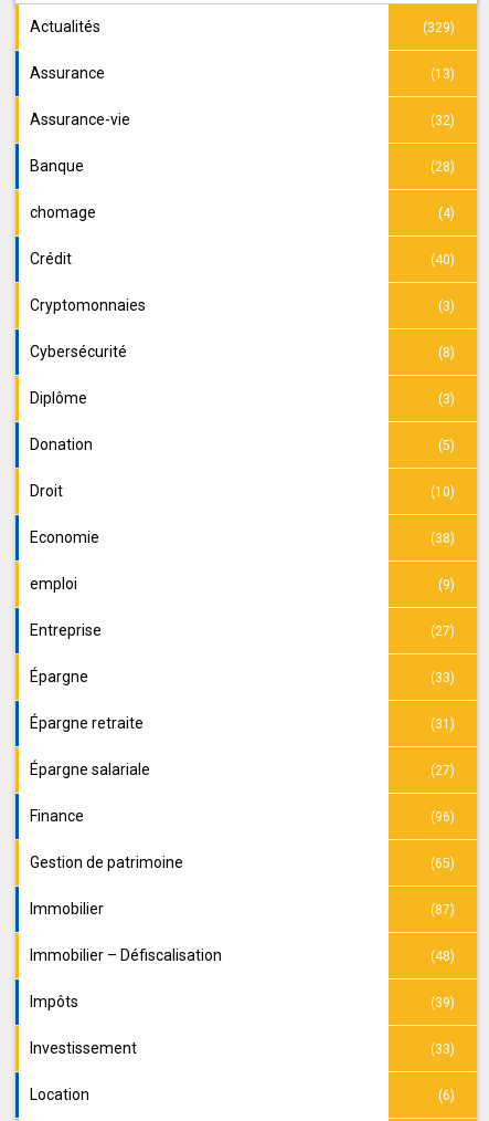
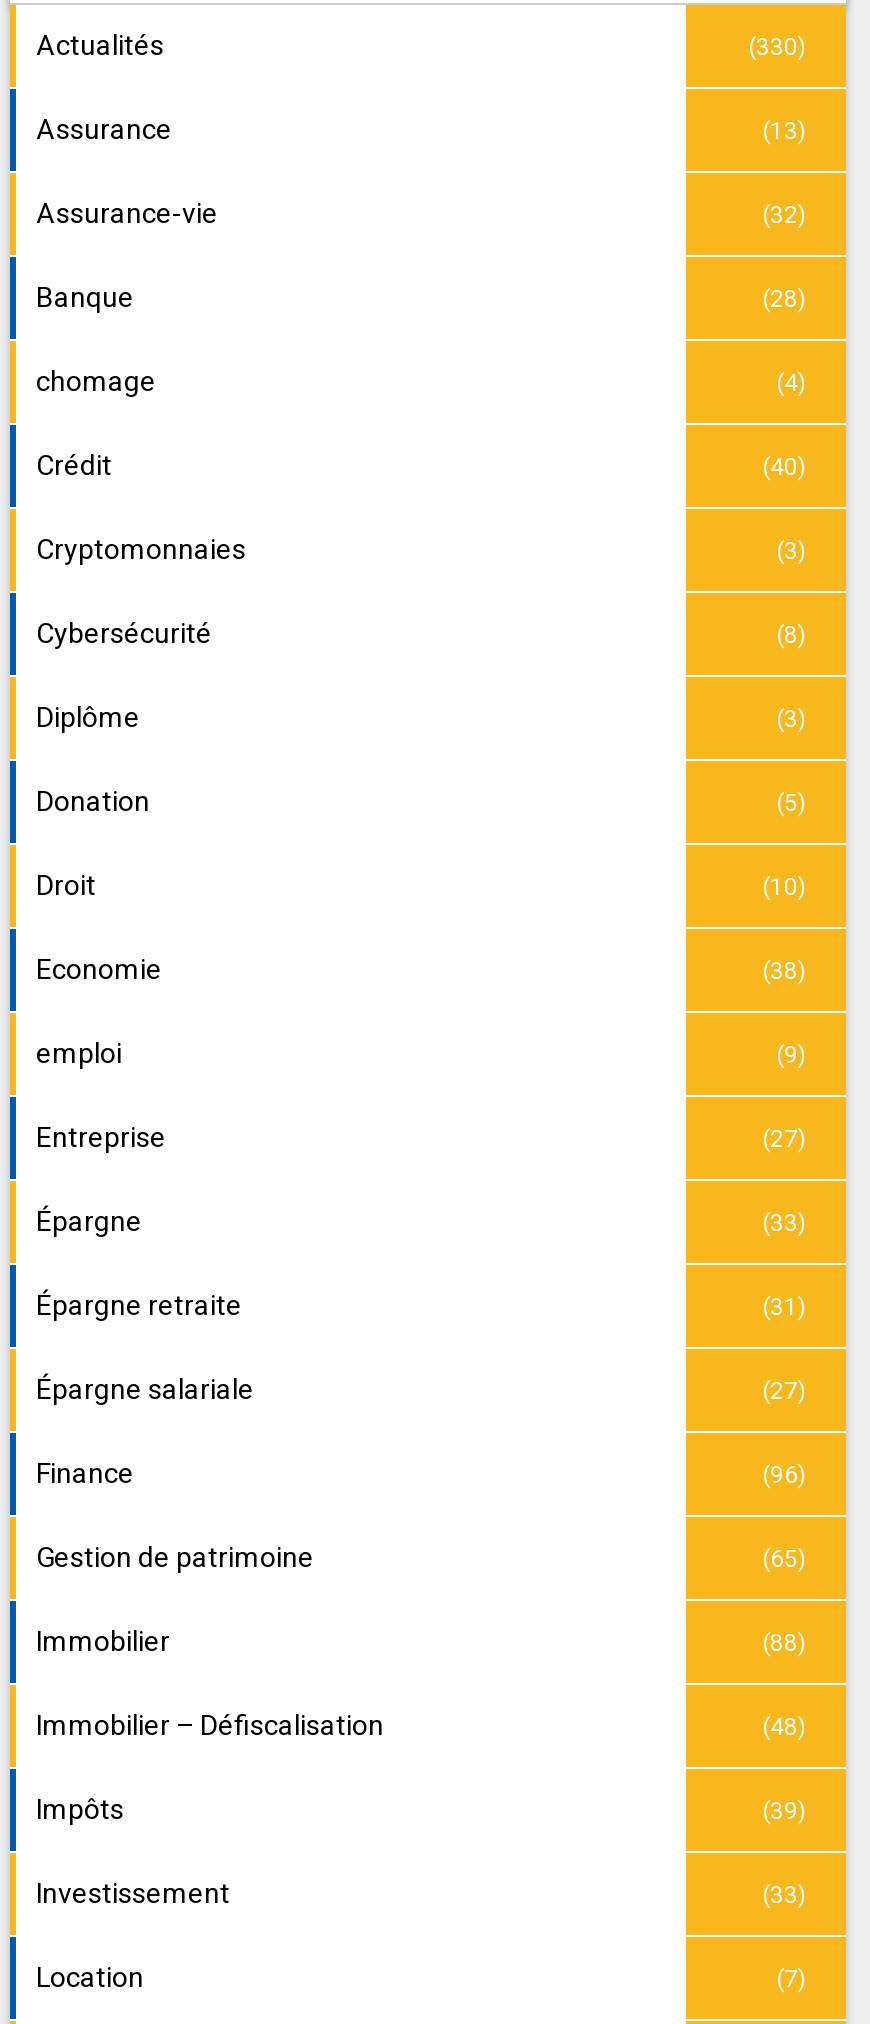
- (329)
+ (330)

- (87)
+ (88)

- (6)
+ (7)
